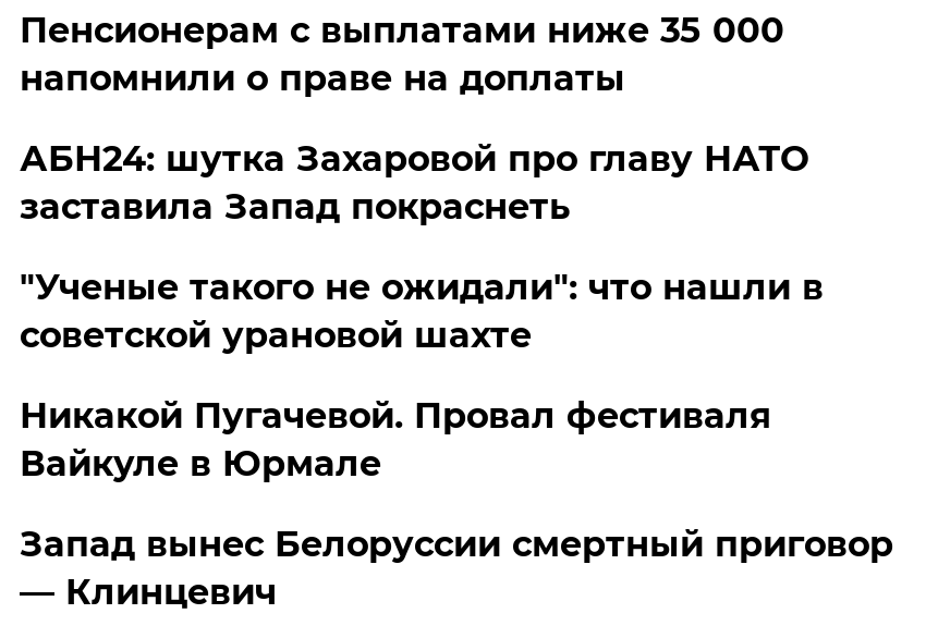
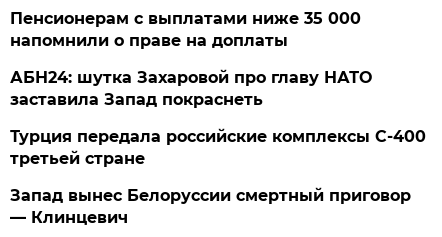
- "Ученые такого не ожидали": что нашли в
- советской урановой шахте
- Никакой Пугачевой. Провал фестиваля
- Вайкуле в Юрмале
+ Турция передала российские комплексы С-400
+ третьей стране
